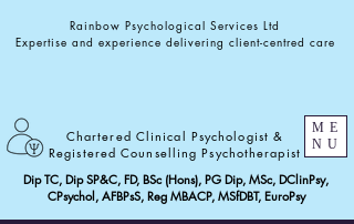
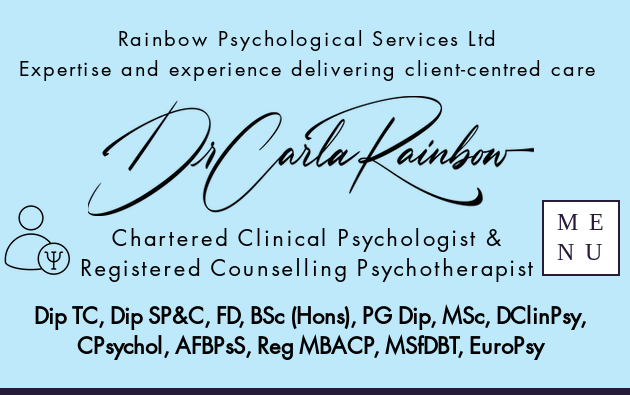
+ [image]
